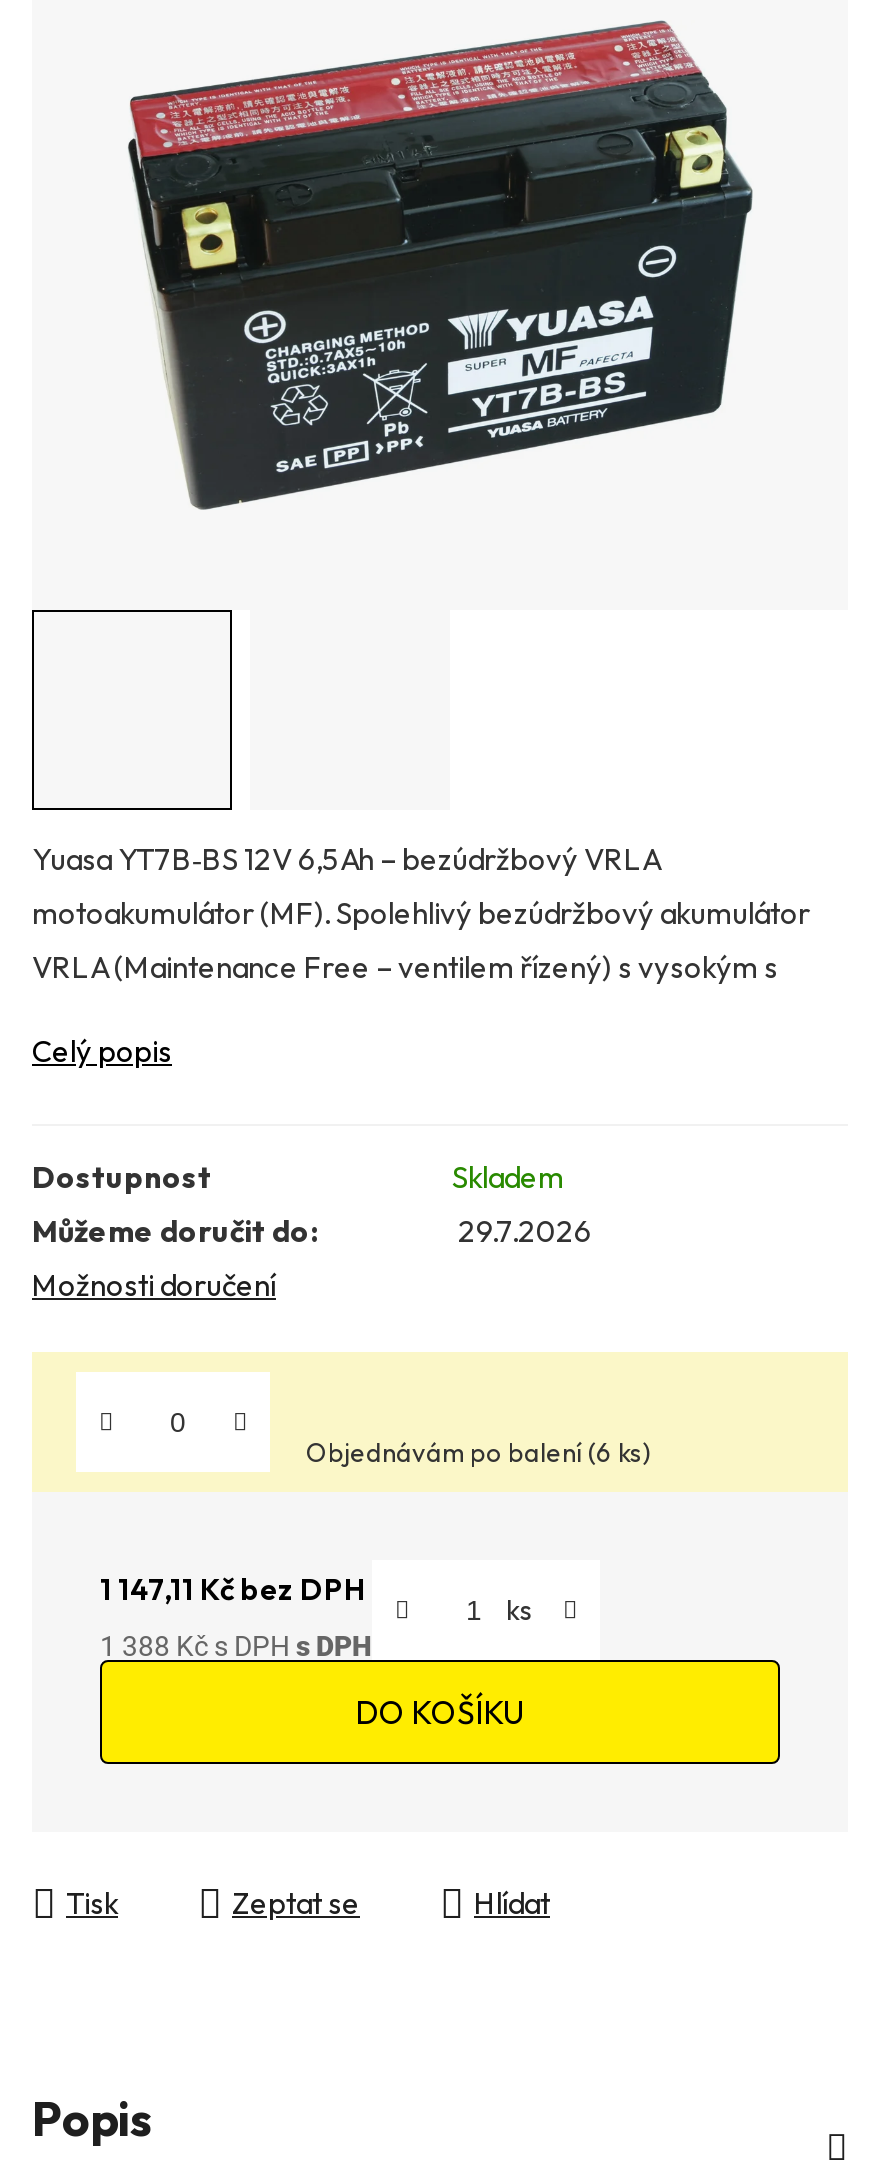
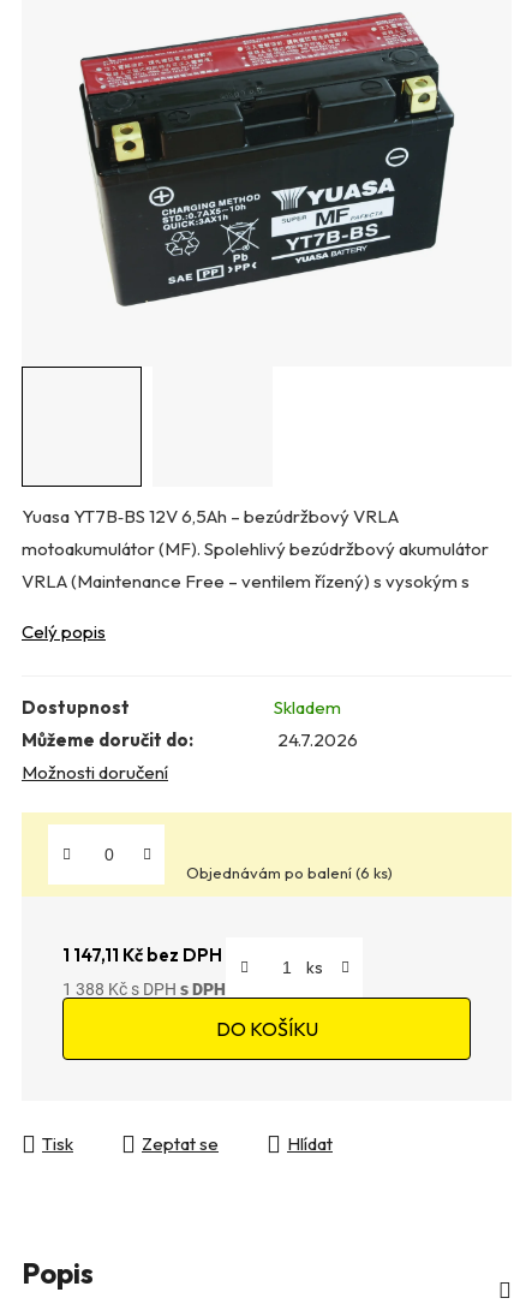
- 29.7.2026
+ 24.7.2026
